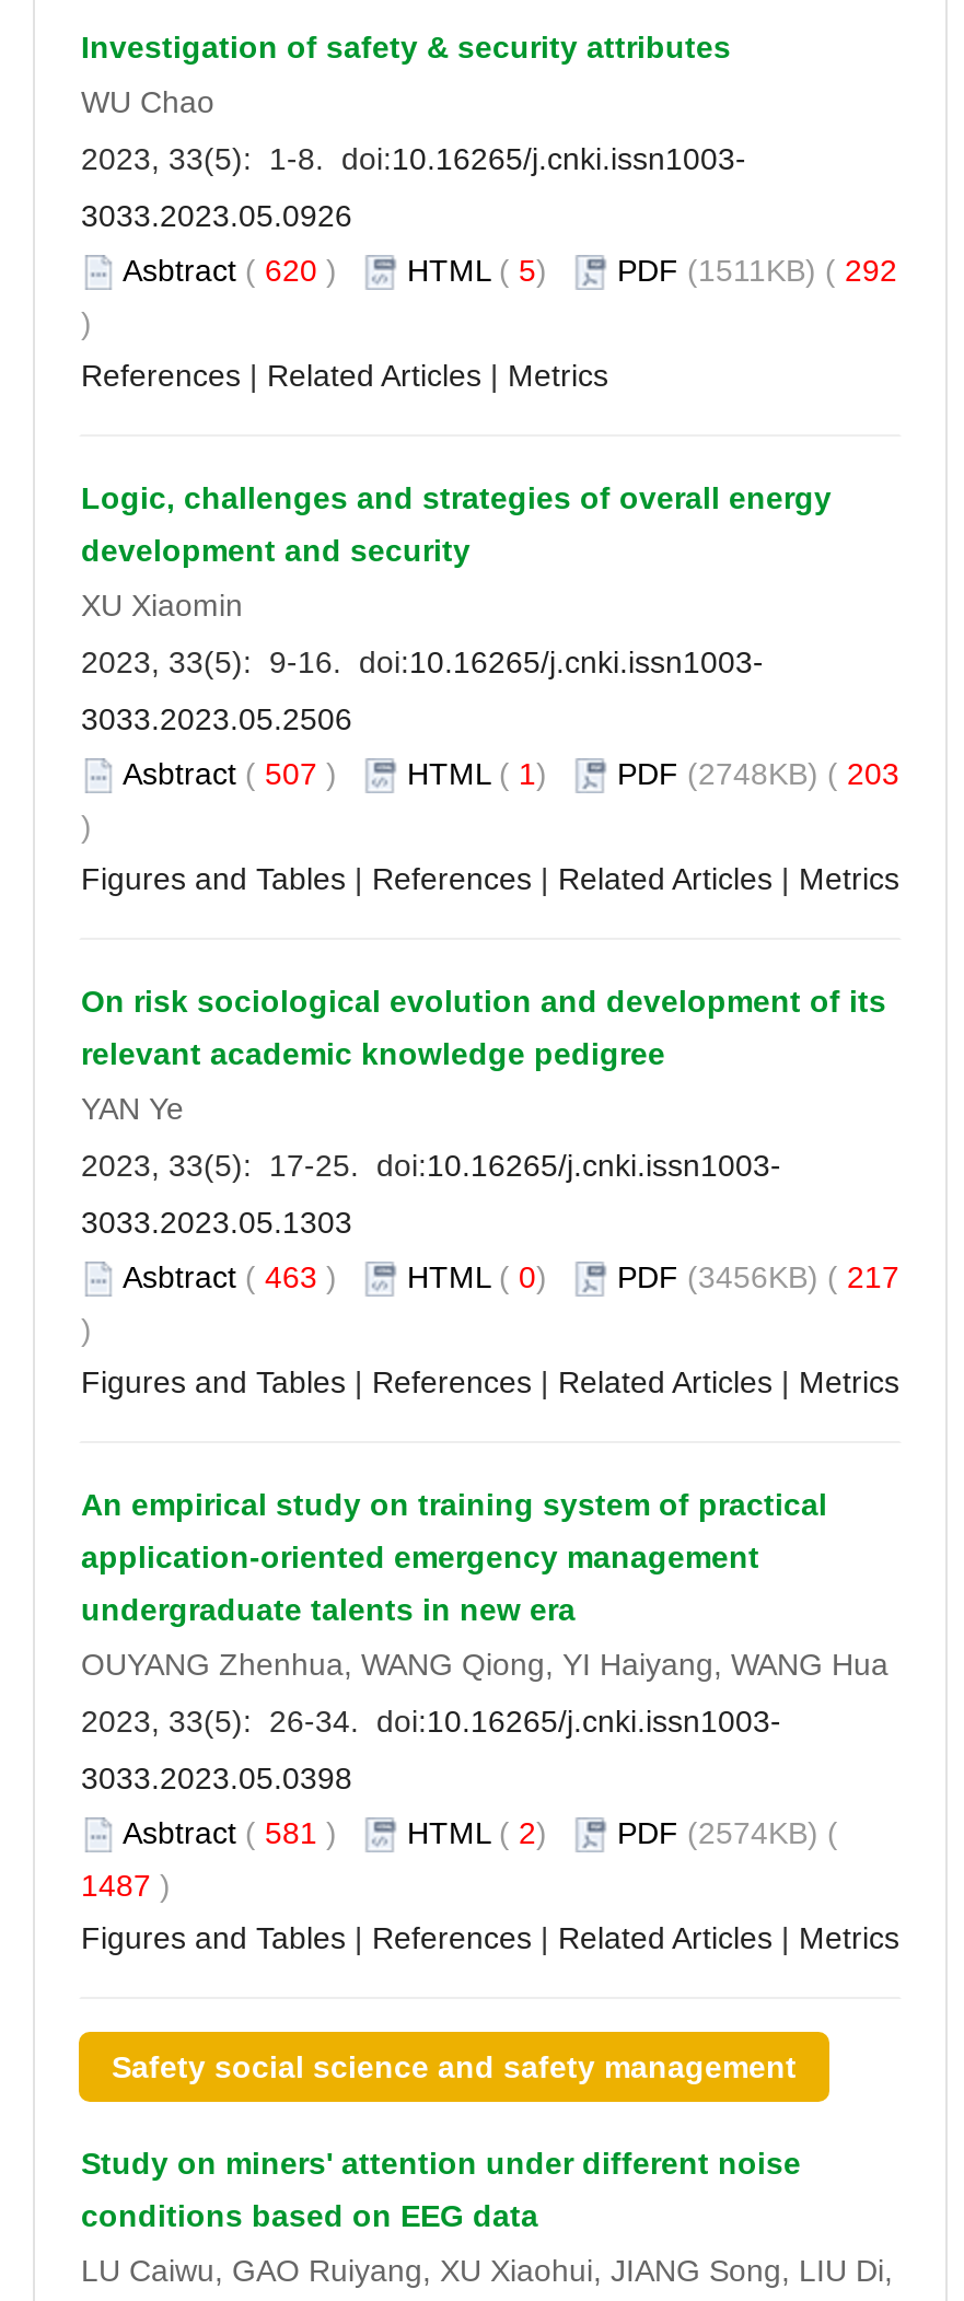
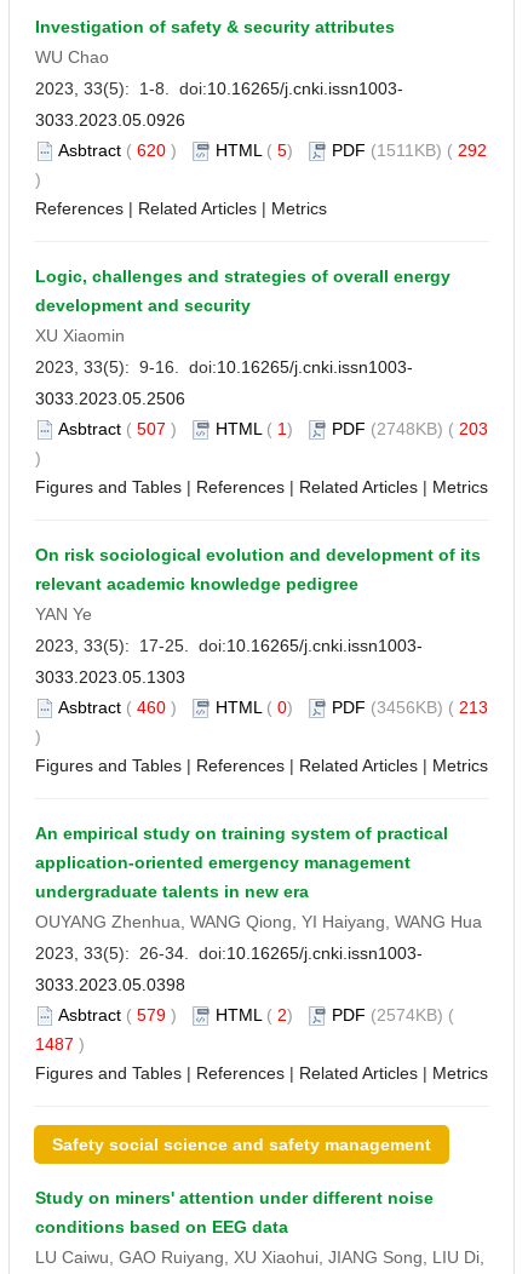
- Asbtract (463)
+ Asbtract (460)

- PDF (3456KB) (217
+ PDF (3456KB) (213

- Asbtract (581) HTML (2) PDF (2574KB) (
+ Asbtract (579) HTML (2) PDF (2574KB) (
